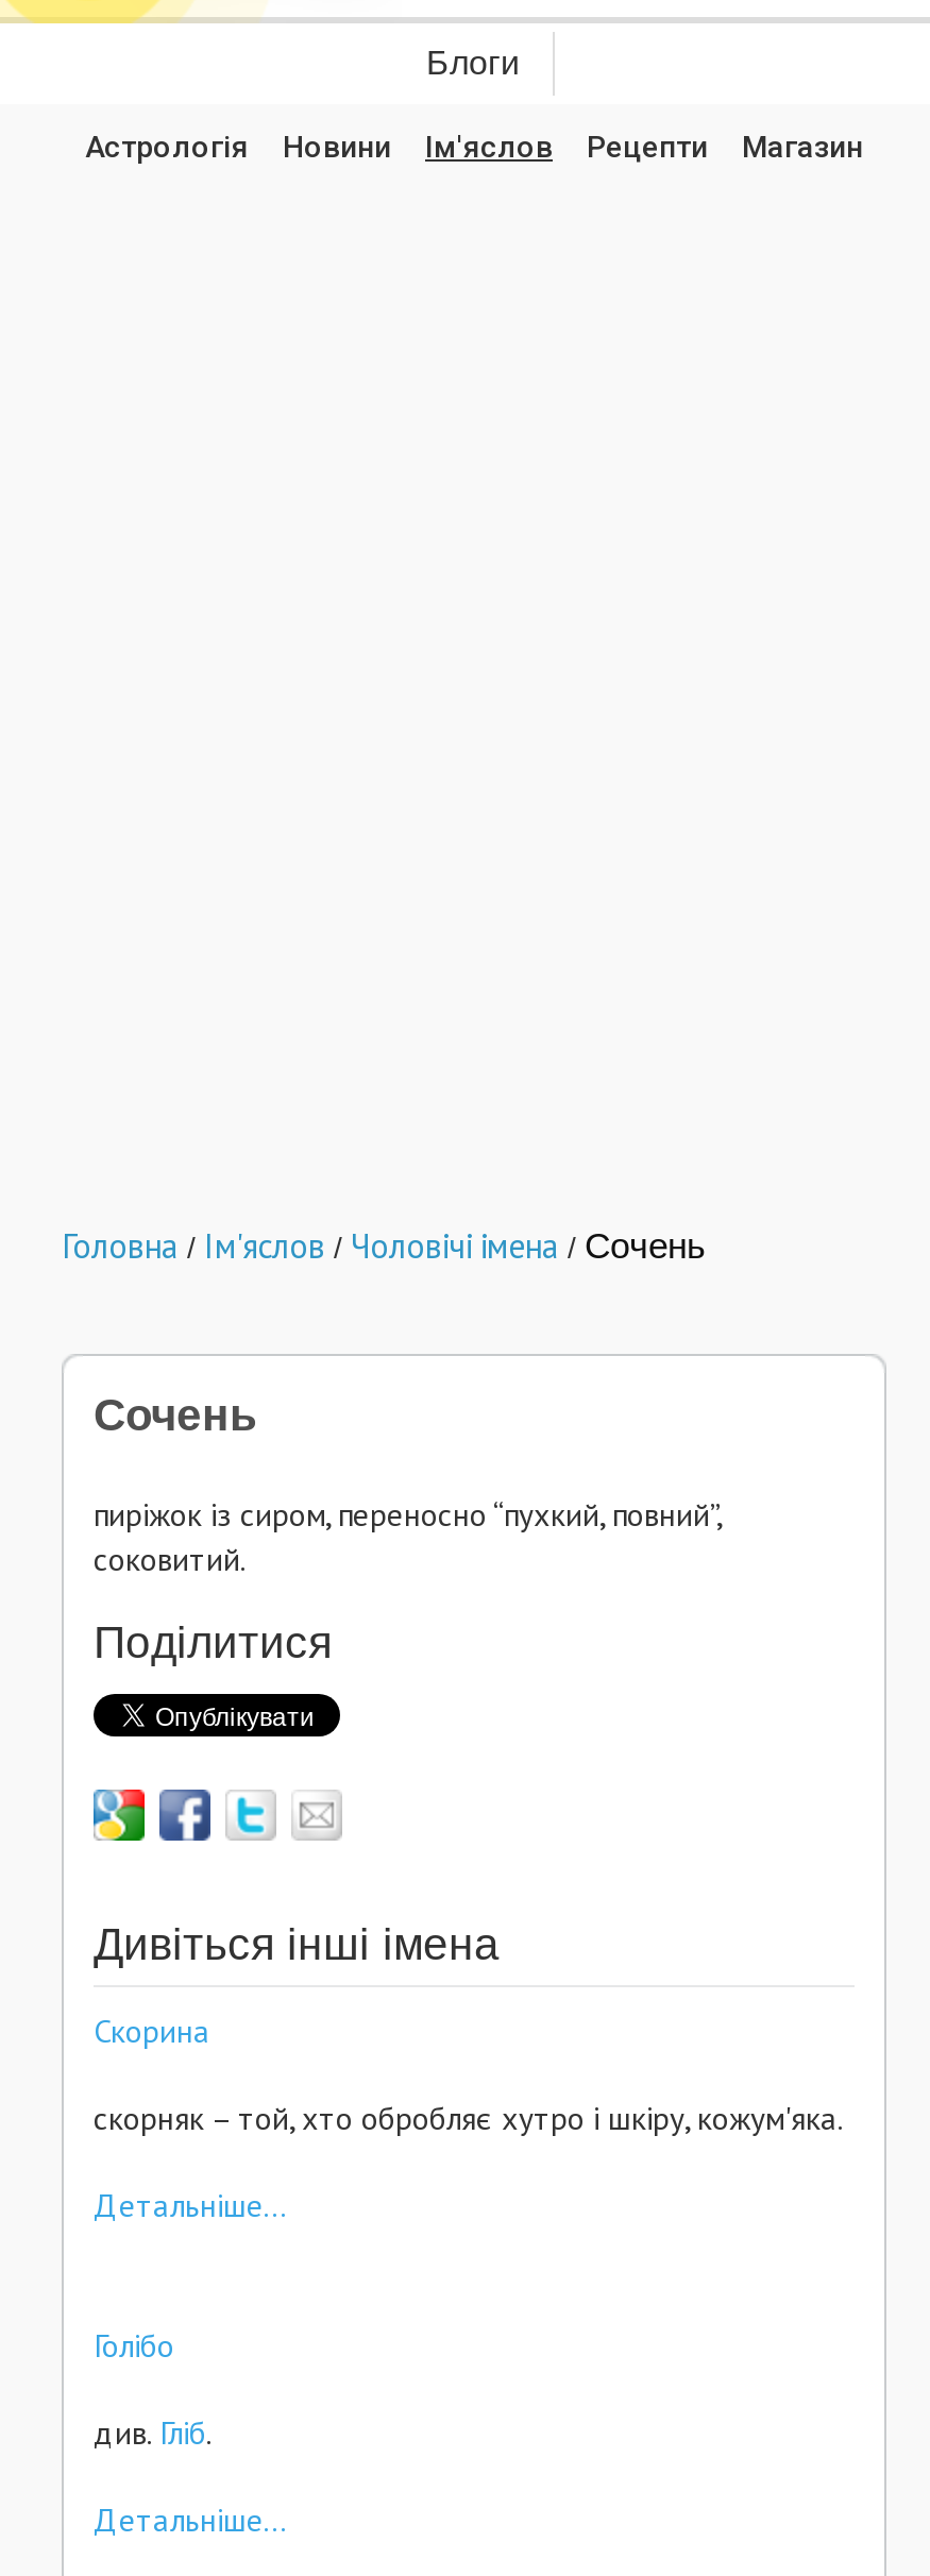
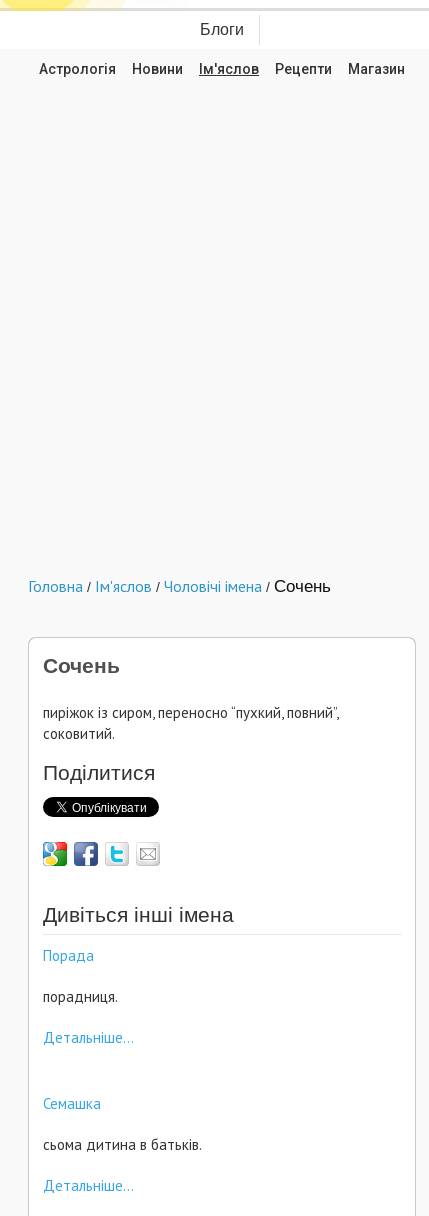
- Скорина
+ Порада

- скорняк – той, хто обробляє хутро і шкіру, кожум'яка.
+ порадниця.

- Голібо
+ Семашка

- див. Гліб.
+ сьома дитина в батьків.
